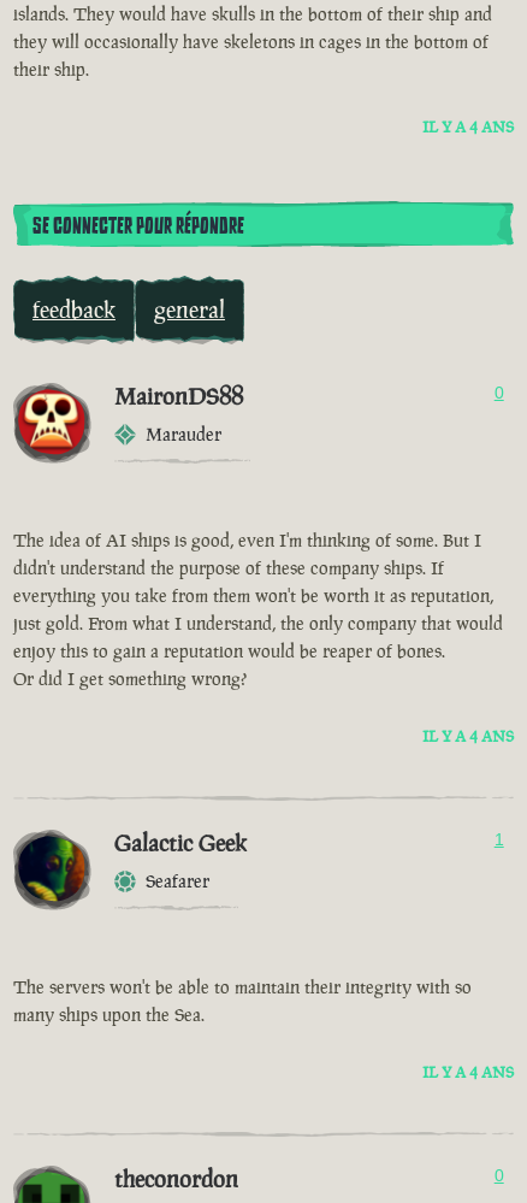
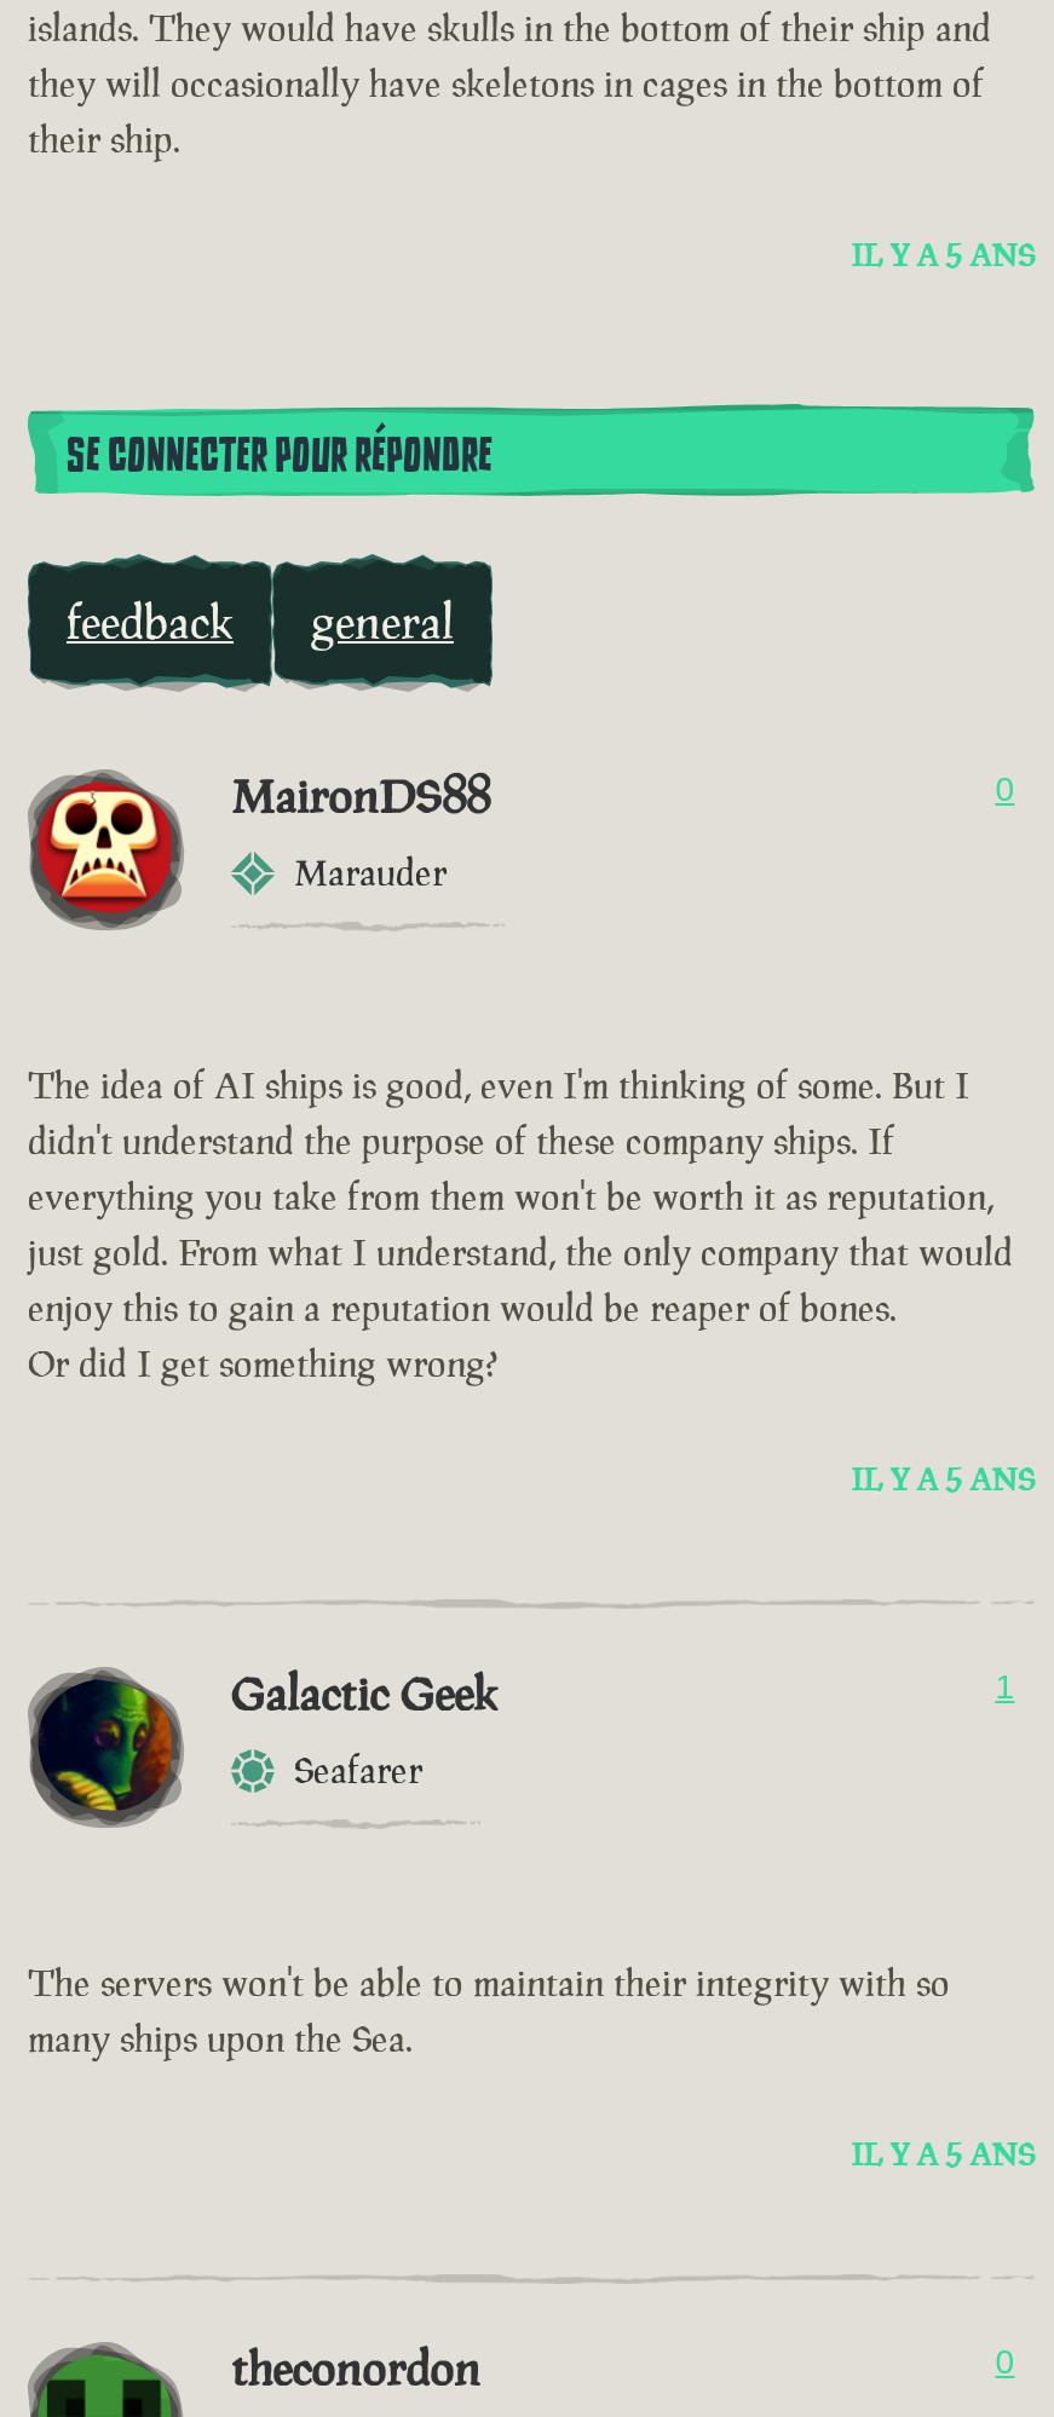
- IL Y A 4 ANS
+ IL Y A 5 ANS

- IL Y A 4 ANS
+ IL Y A 5 ANS

- IL Y A 4 ANS
+ IL Y A 5 ANS
